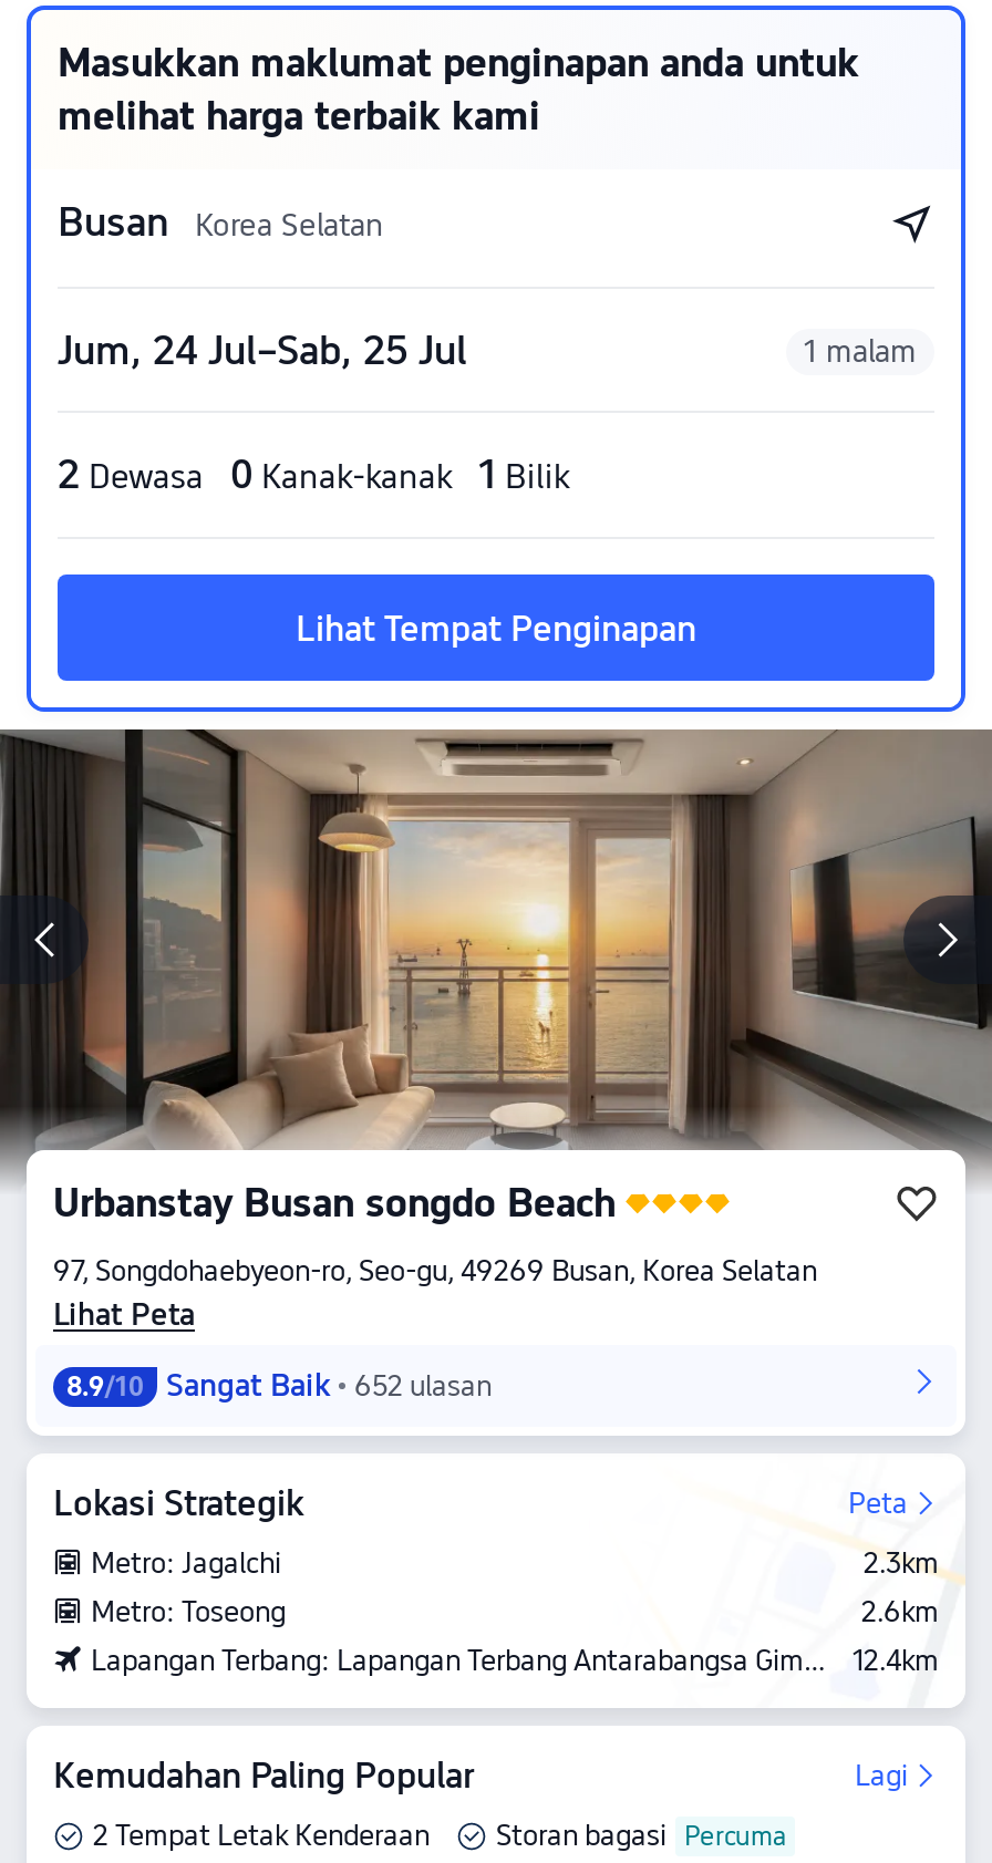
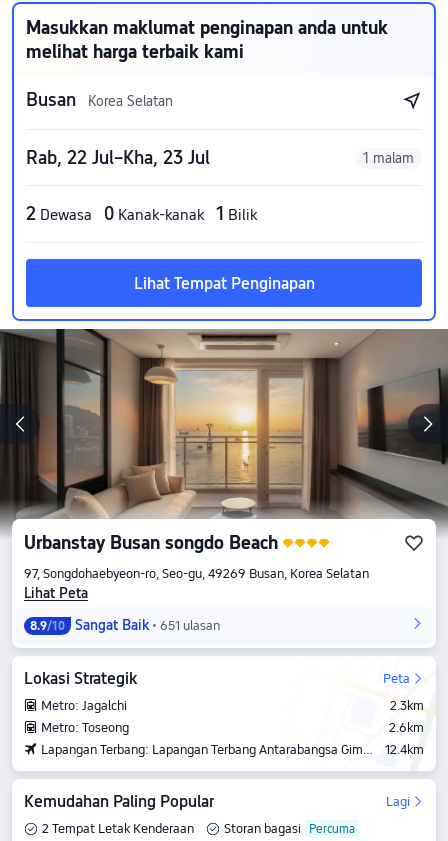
- Jum, 24 Jul–Sab, 25 Jul
+ Rab, 22 Jul–Kha, 23 Jul

- 8.9/10 Sangat Baik 652 ulasan
+ 8.9/10 Sangat Baik 651 ulasan
